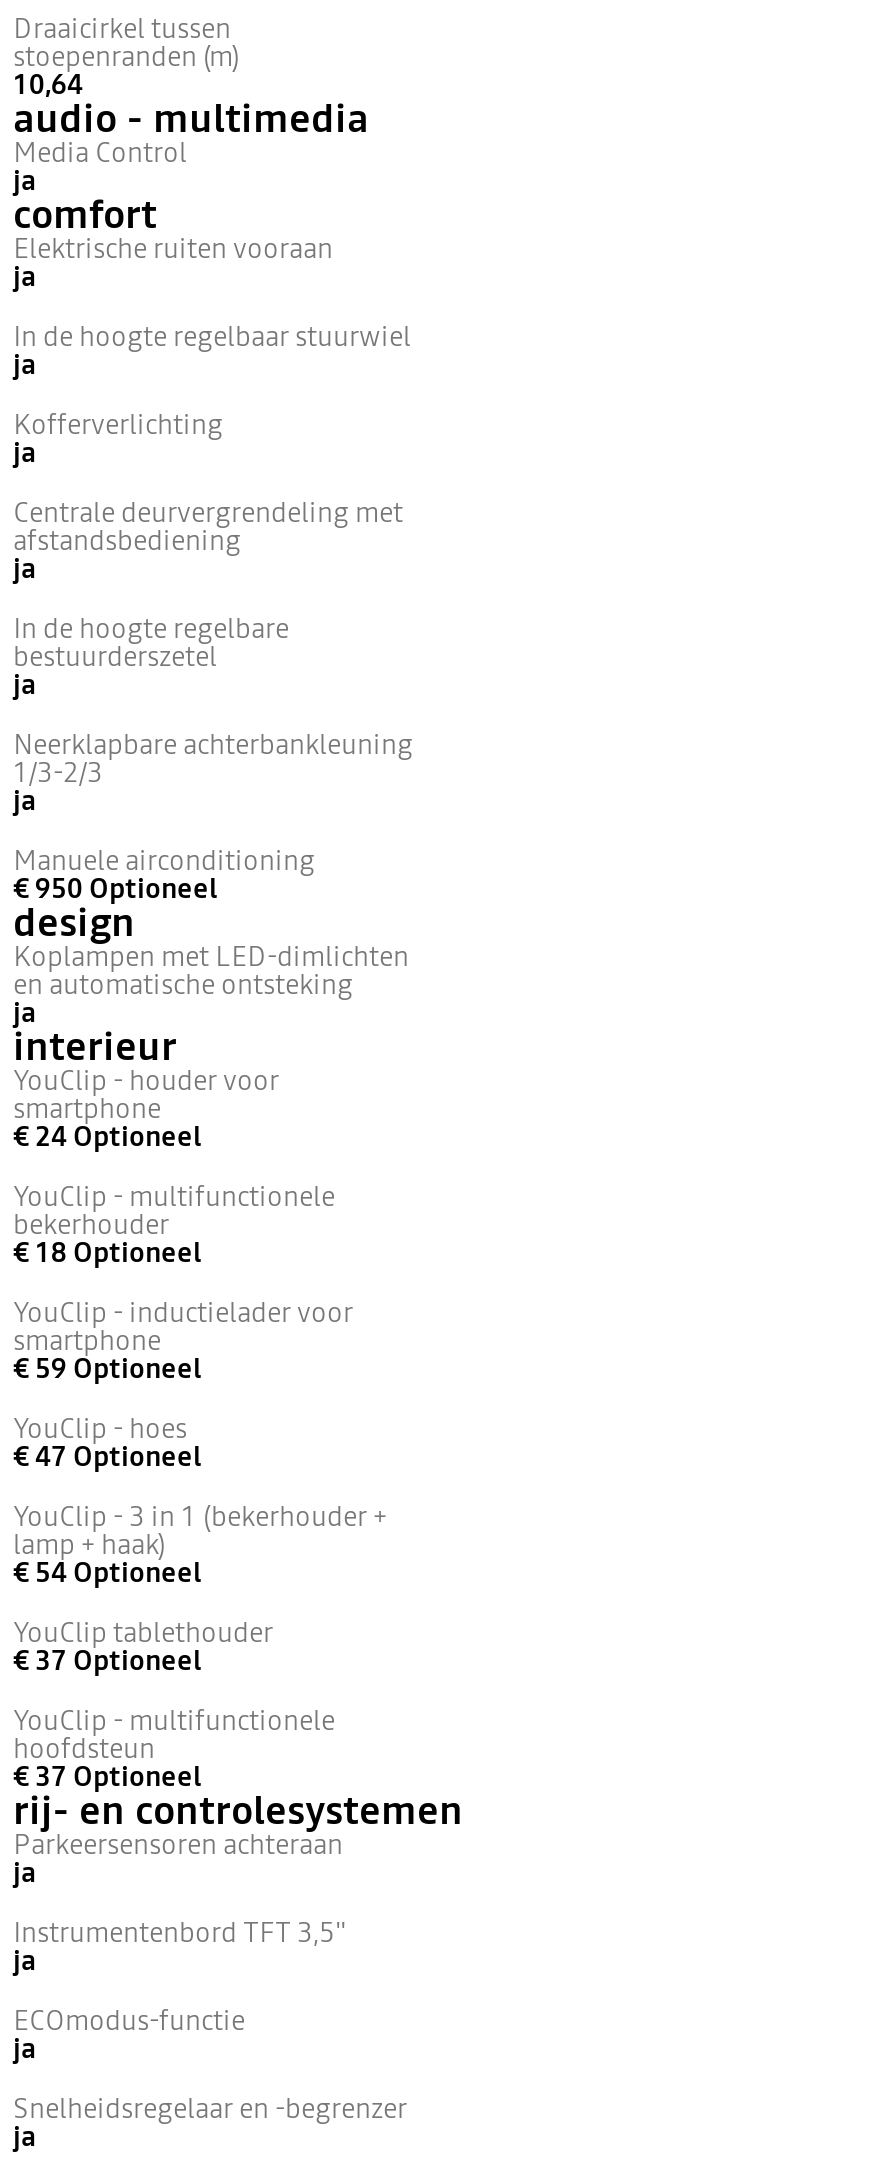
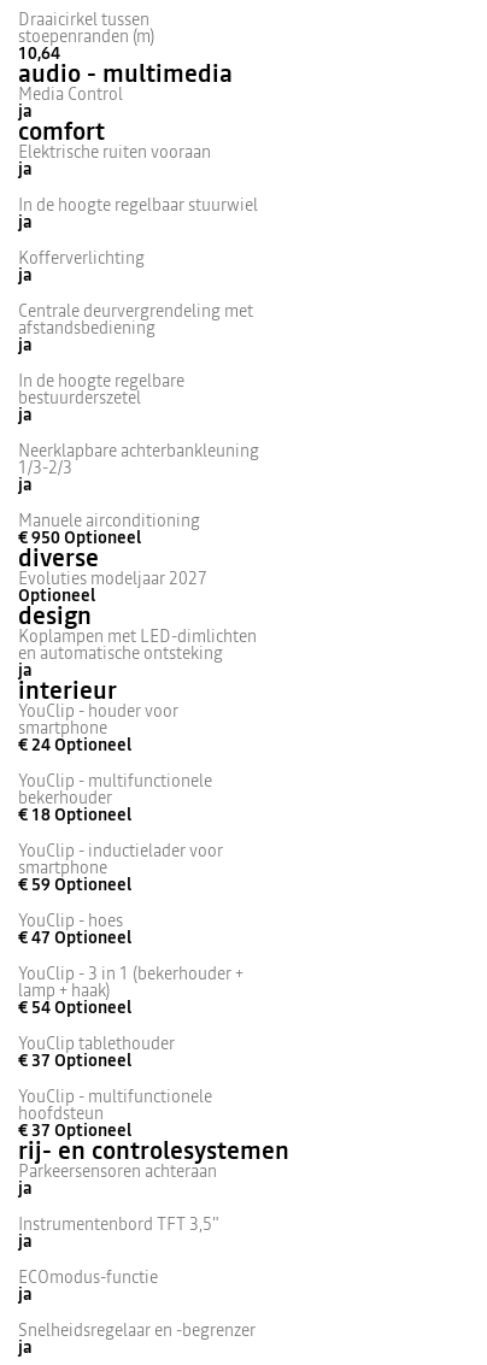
+ diverse
+ Evoluties modeljaar 2027
+ Optioneel
